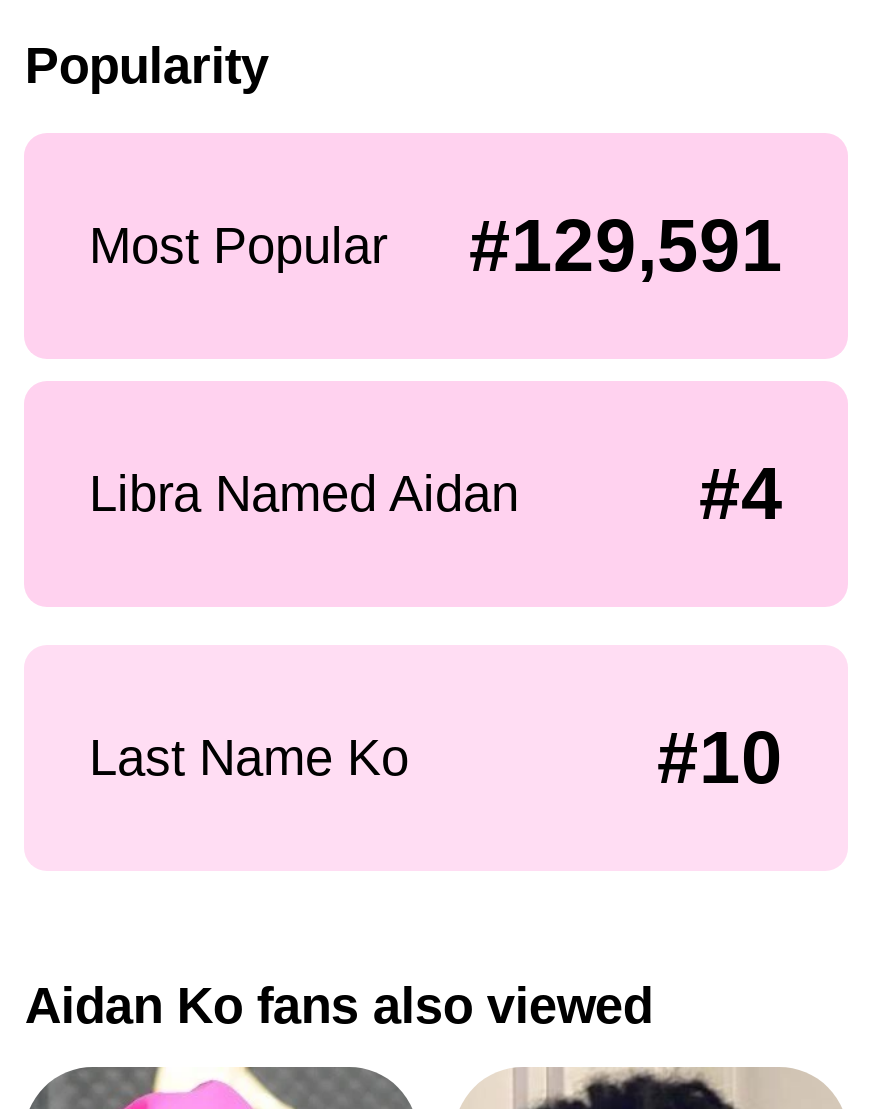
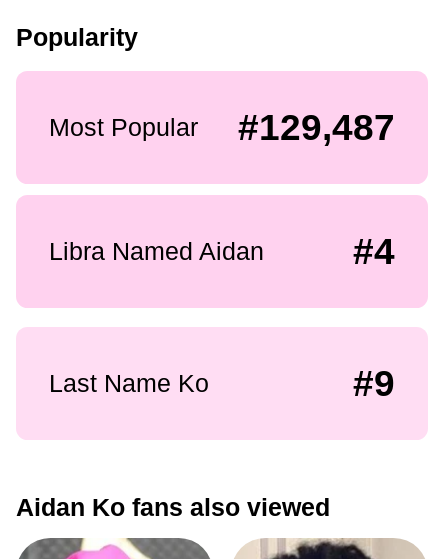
- Most Popular #129,591
+ Most Popular #129,487

- #10
+ #9
